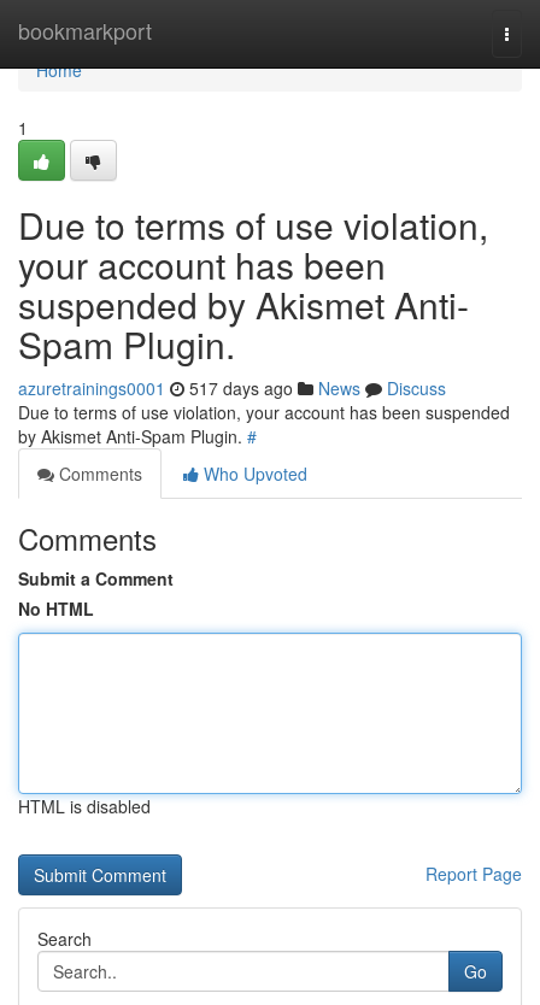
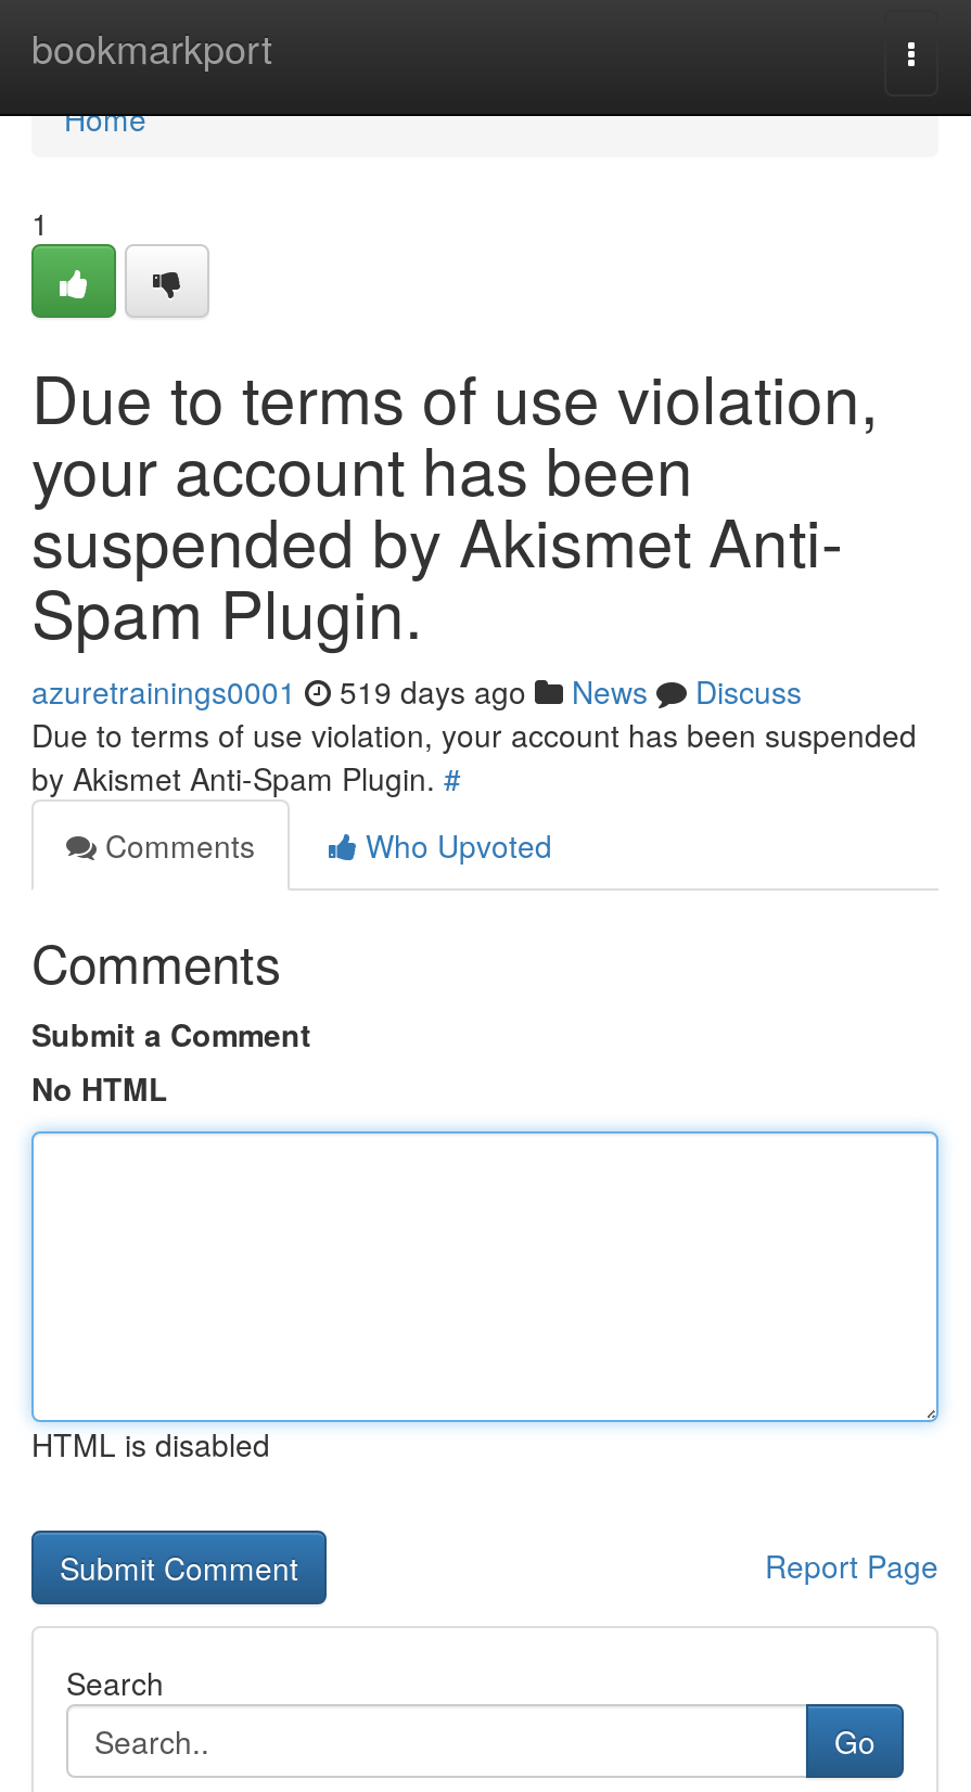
- azuretrainings0001 517 days ago News Discuss
+ azuretrainings0001 519 days ago News Discuss
